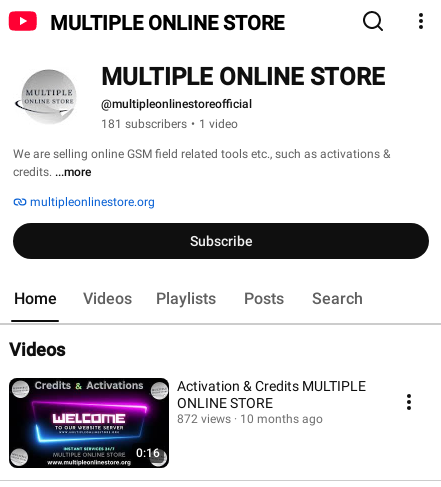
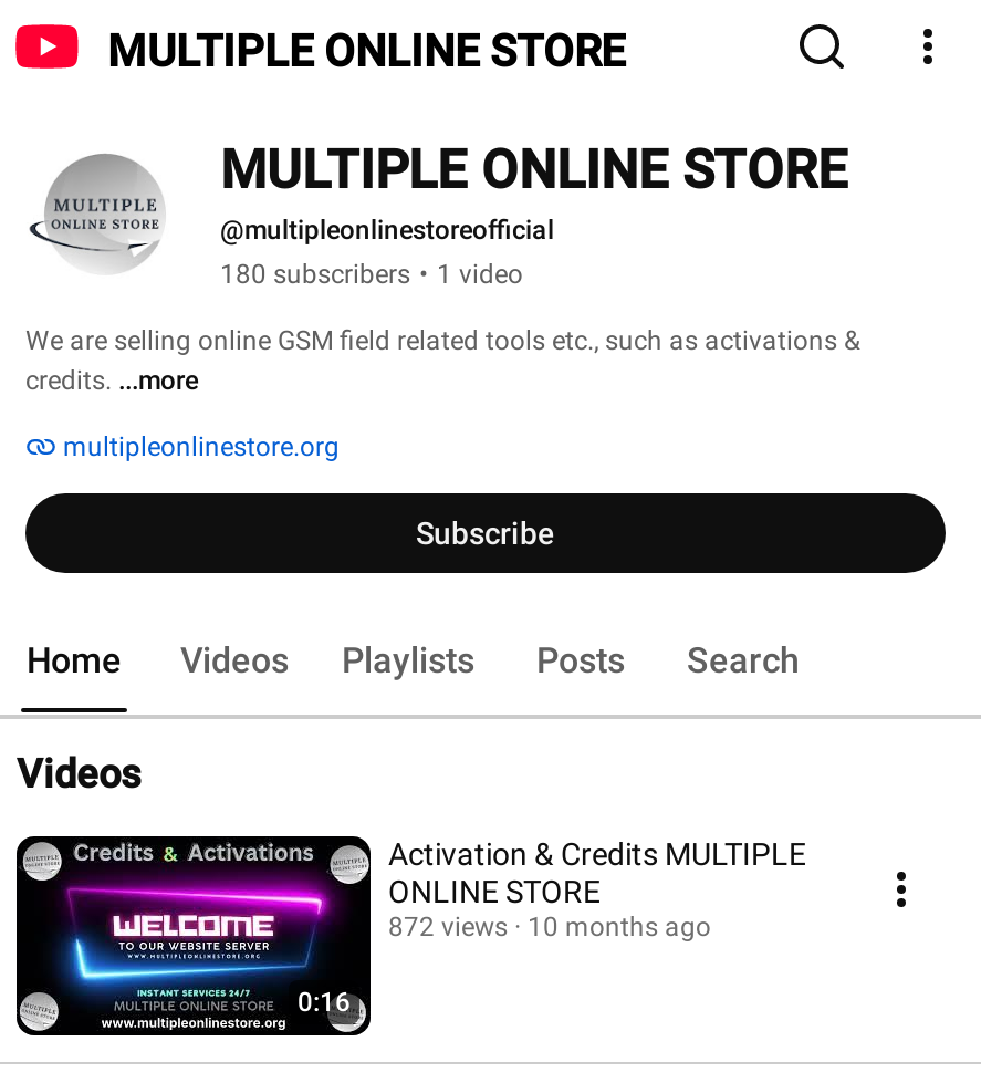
- 181 subscribers • 1 video
+ 180 subscribers • 1 video
